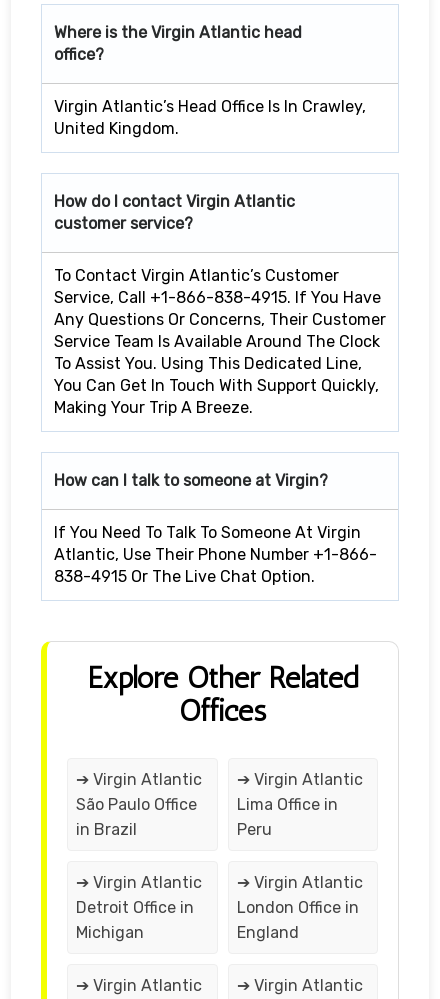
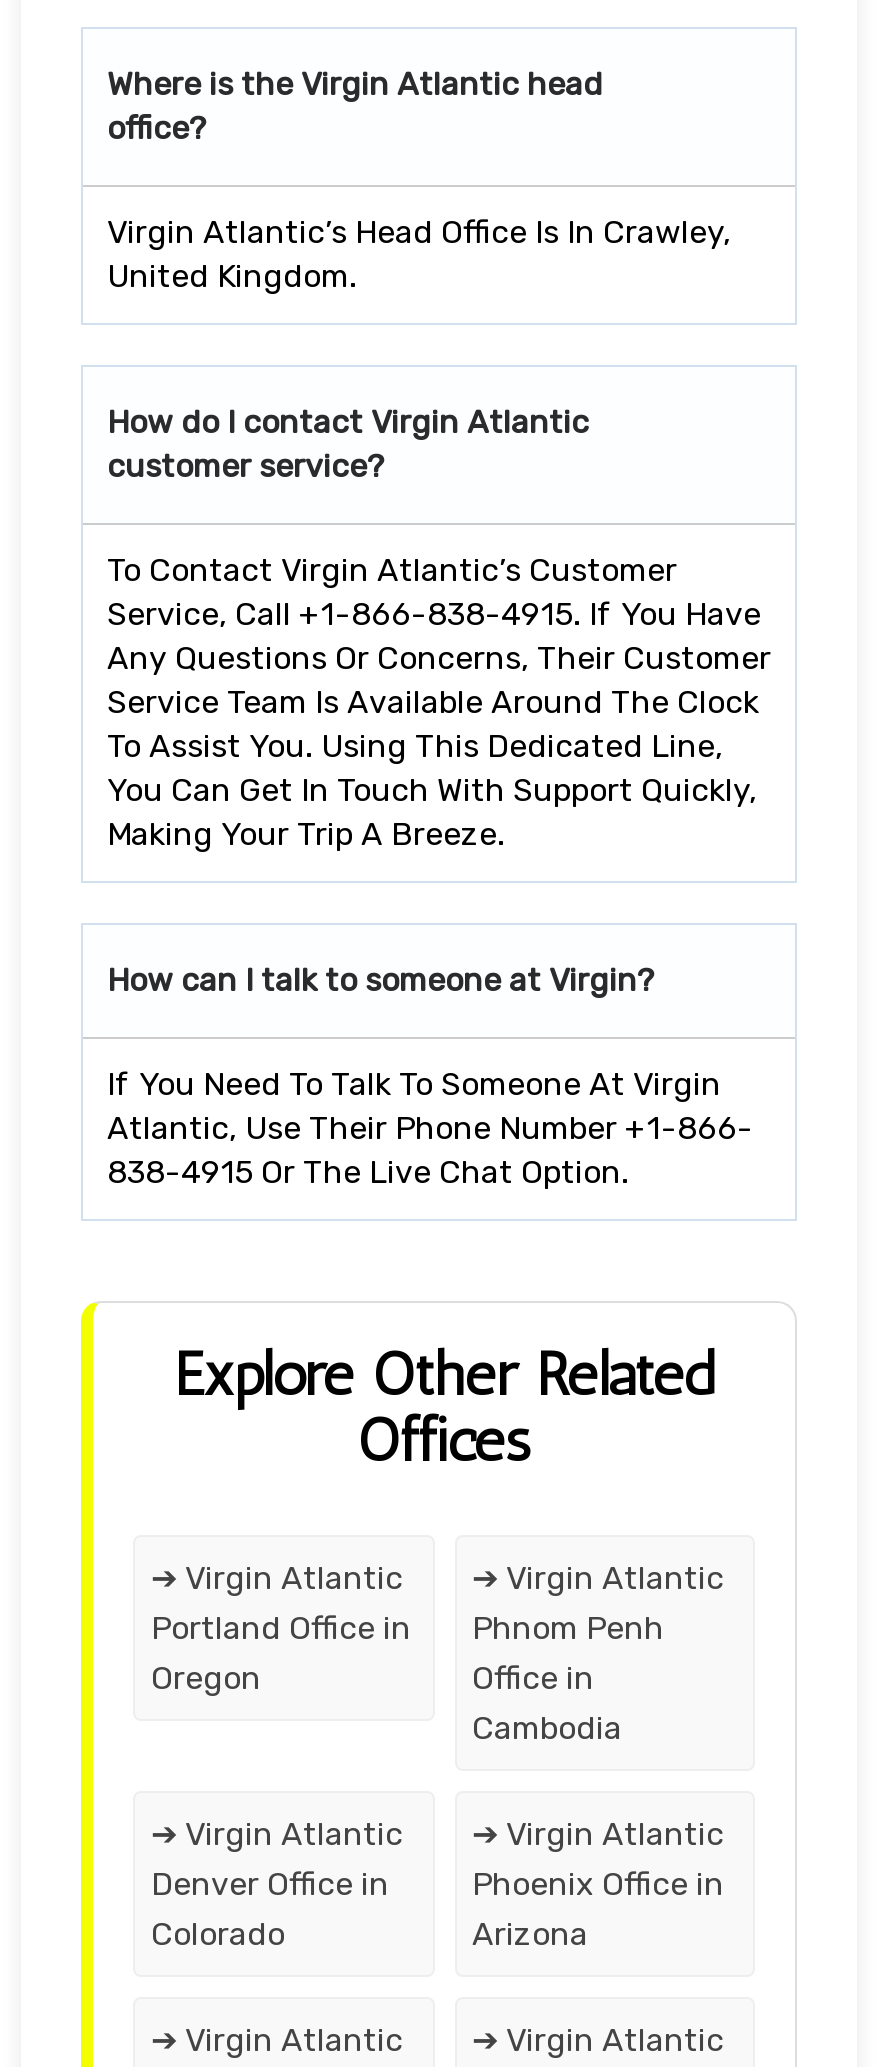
- São Paulo Office
- in Brazil
+ Portland Office in
+ Oregon

- Lima Office in
- Peru
+ Phnom Penh
+ Office in
+ Cambodia

- Detroit Office in
- Michigan
+ Denver Office in
+ Colorado

- London Office in
- England
+ Phoenix Office in
+ Arizona
